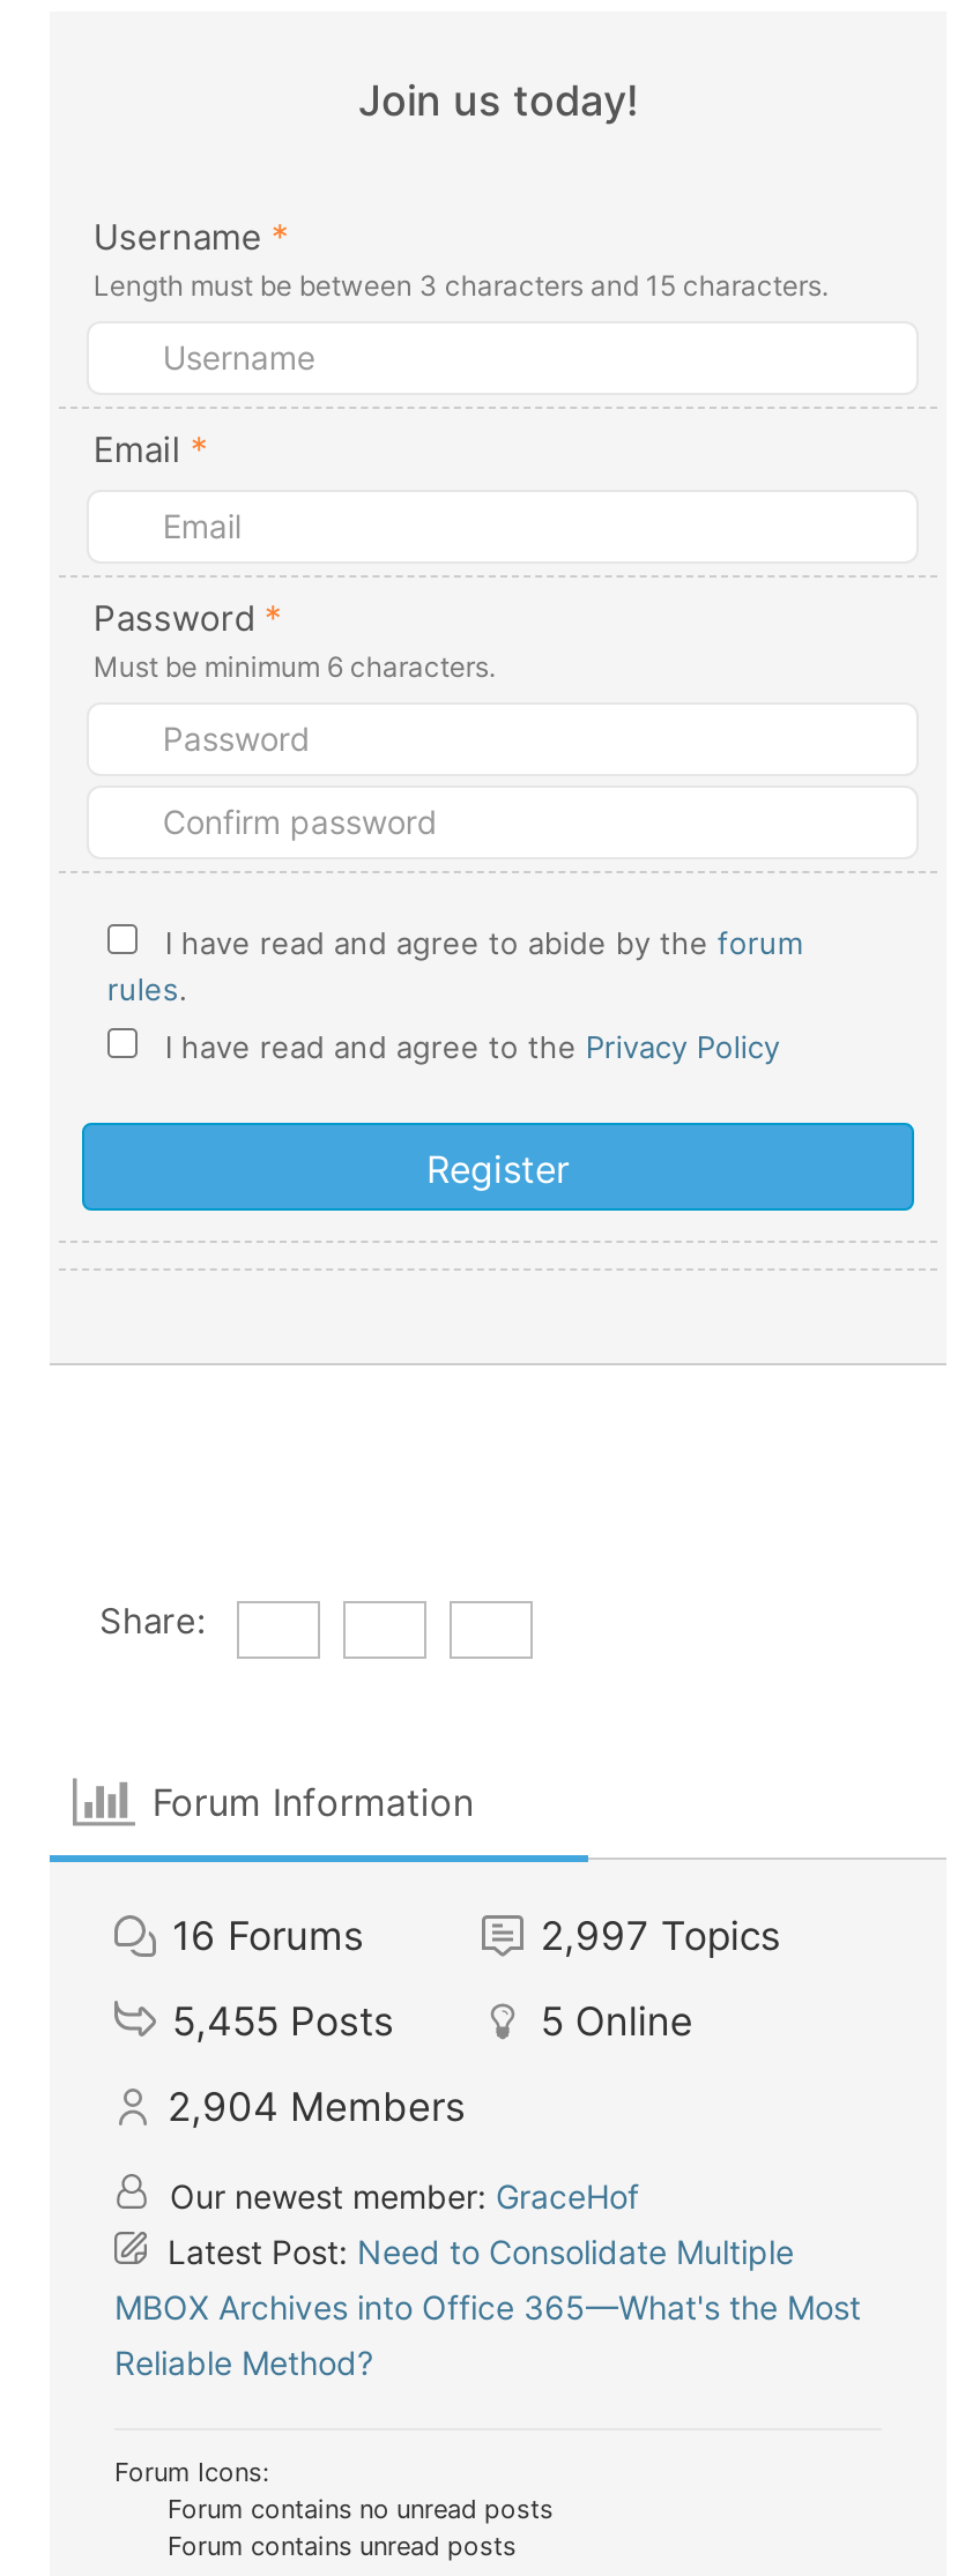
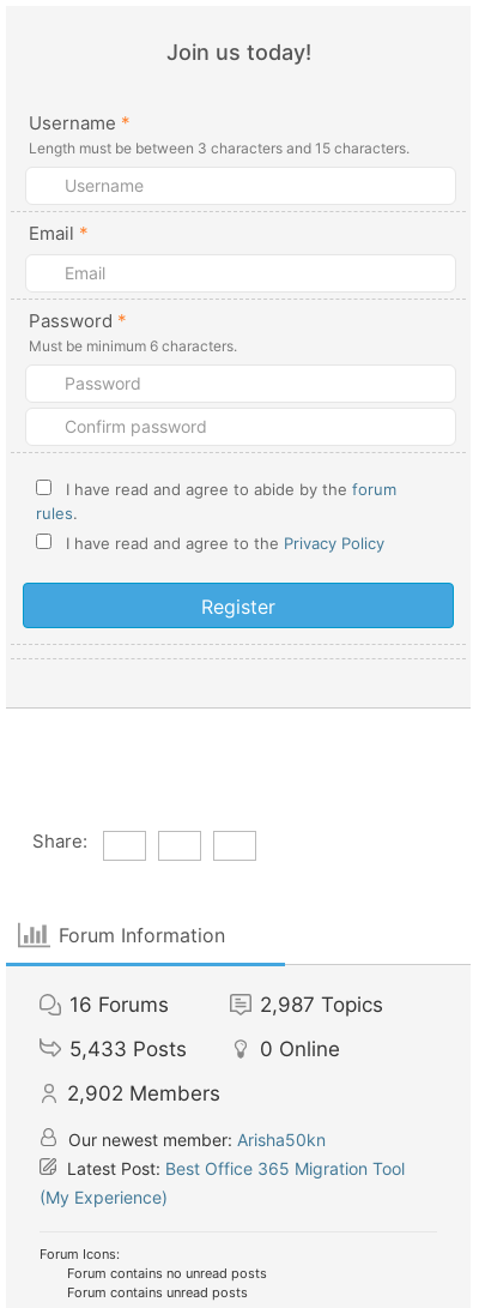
- 2,997 Topics
+ 2,987 Topics

- 5,455 Posts
- 5 Online
+ 5,433 Posts
+ 0 Online

- 2,904 Members
+ 2,902 Members

- Our newest member: GraceHof
- Latest Post: Need to Consolidate Multiple
- MBOX Archives into Office 365—What's the Most
- Reliable Method?
+ Our newest member: Arisha50kn
+ Latest Post: Best Office 365 Migration Tool
+ (My Experience)
